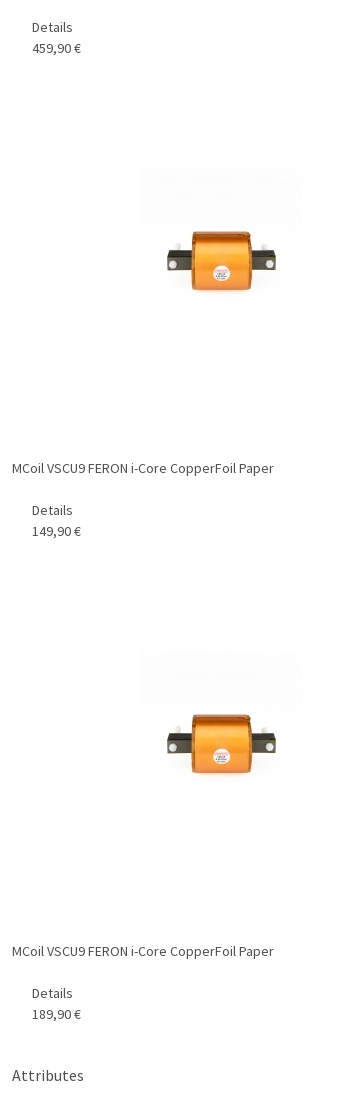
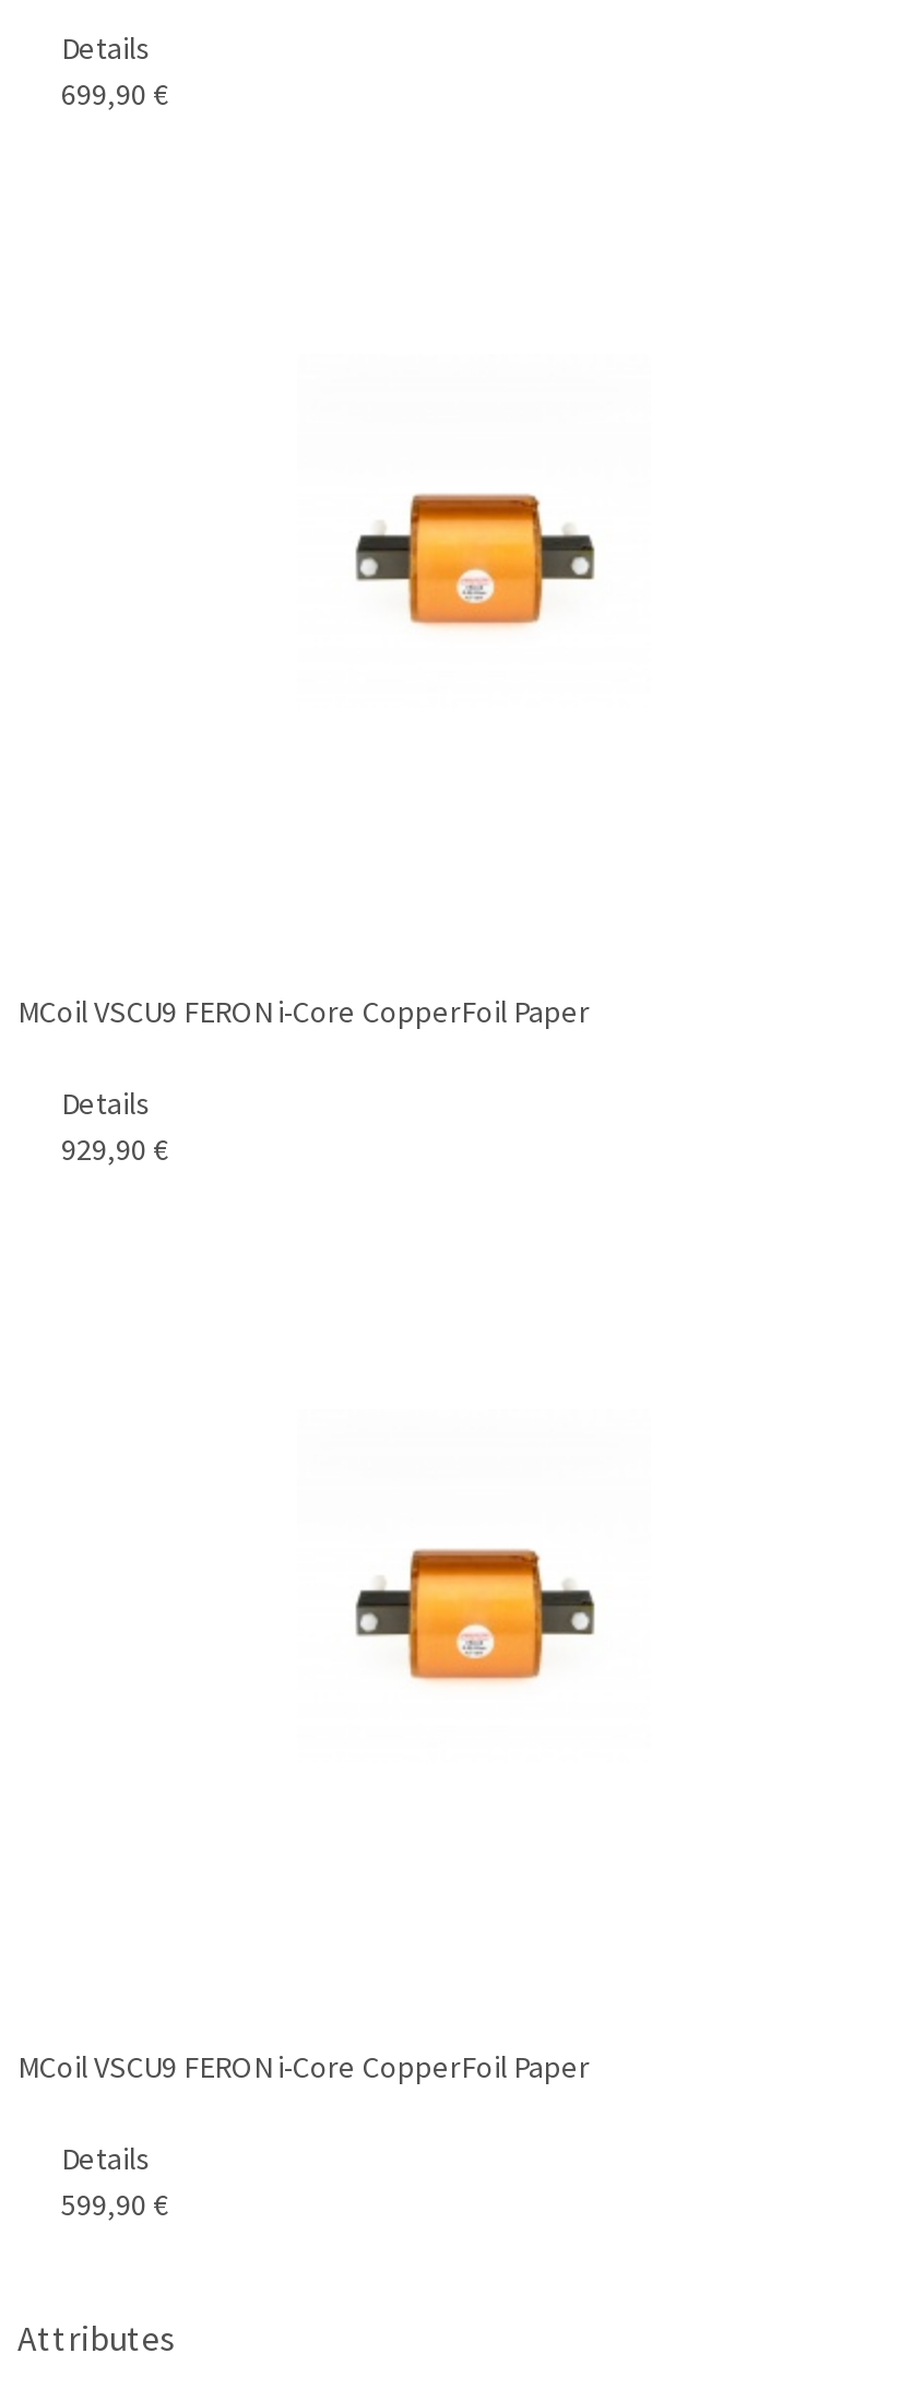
- 459,90 €
+ 699,90 €

- 149,90 €
+ 929,90 €

- 189,90 €
+ 599,90 €
